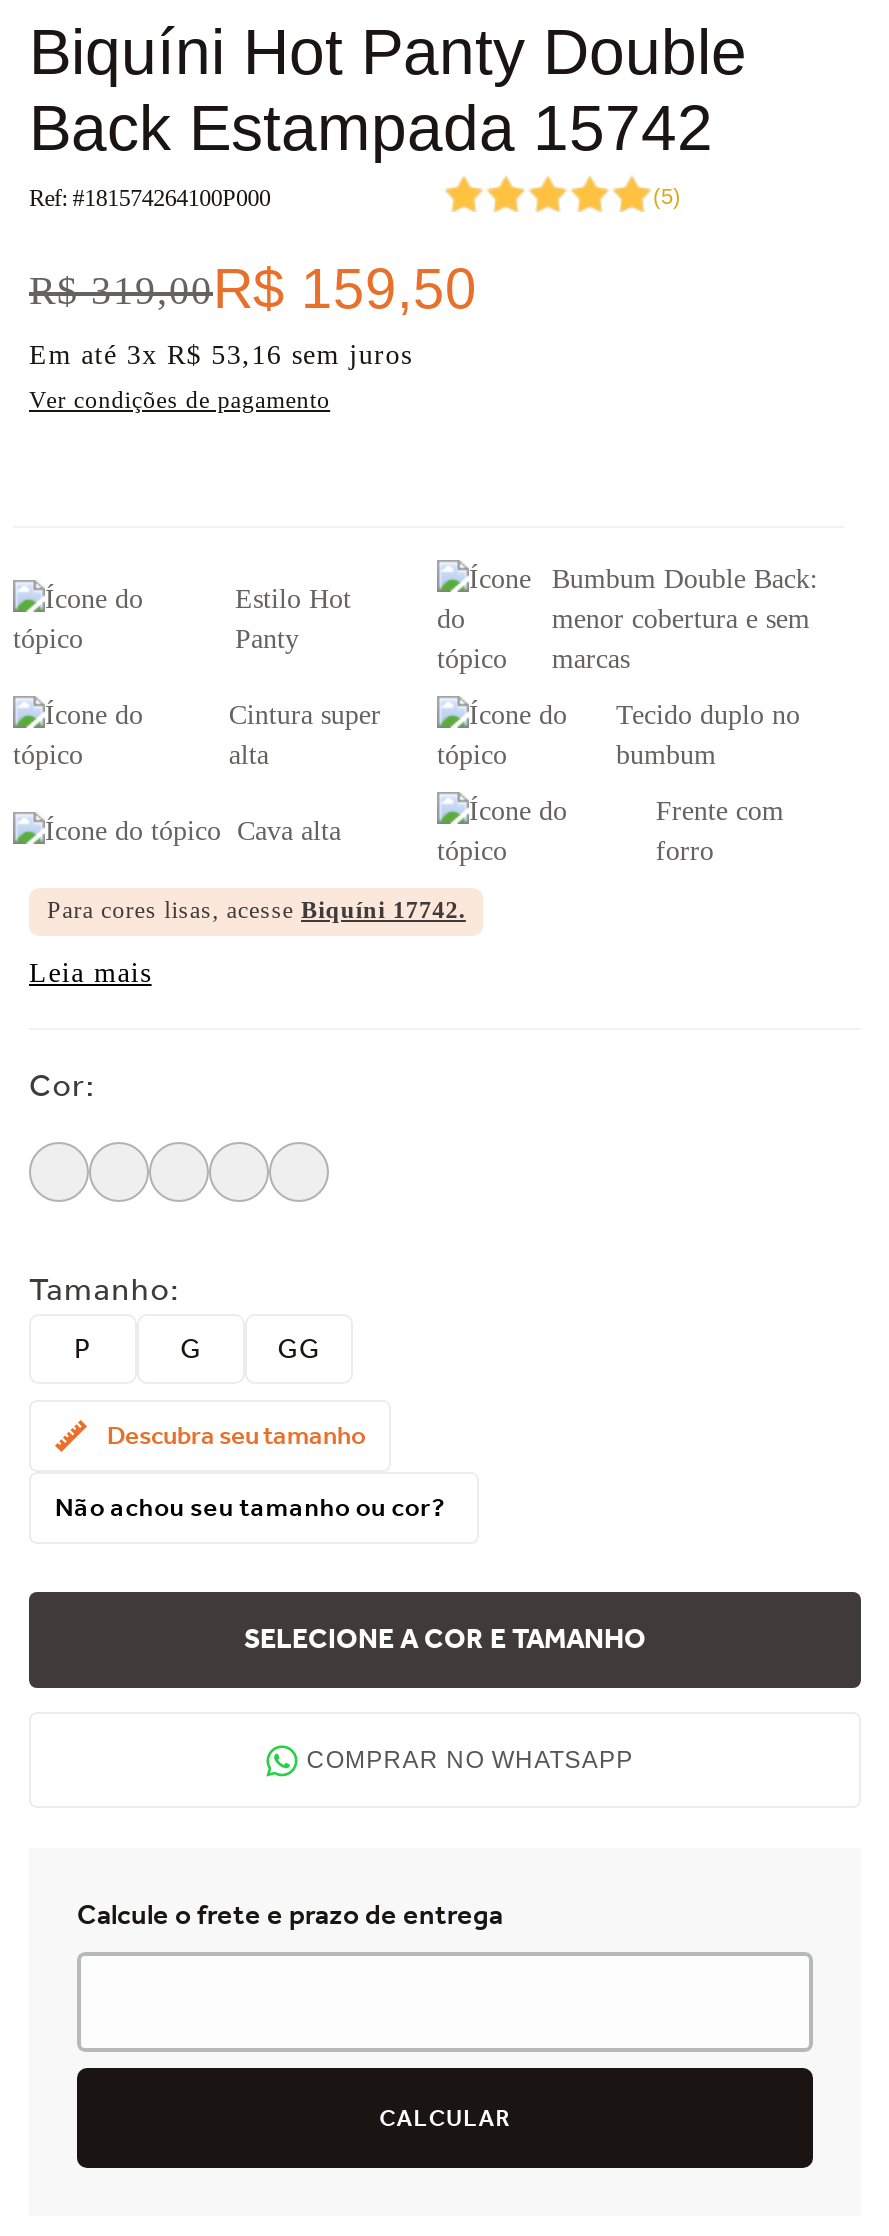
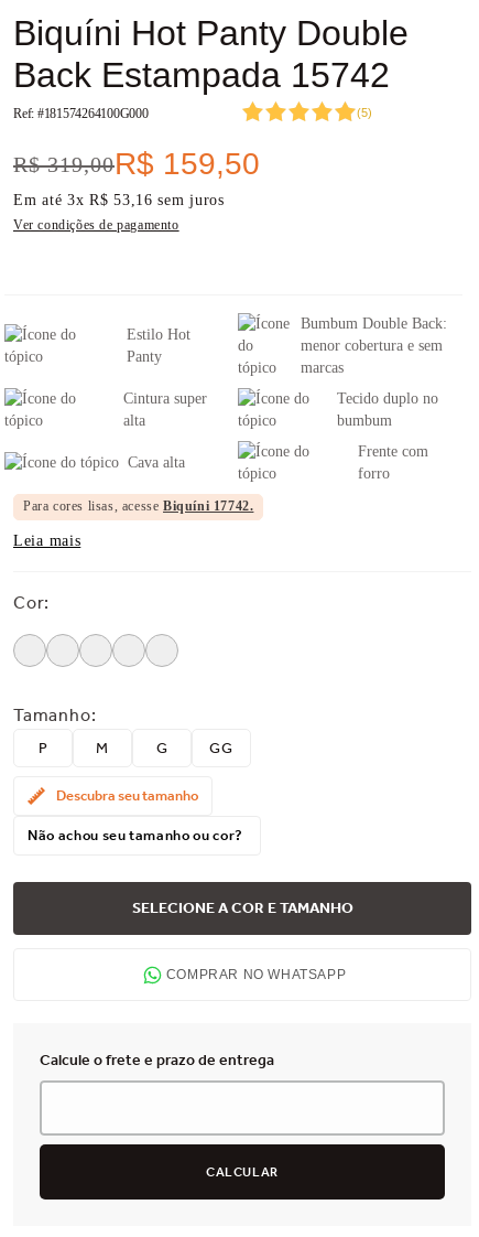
- Ref: #181574264100P000
+ Ref: #181574264100G000

+ M
